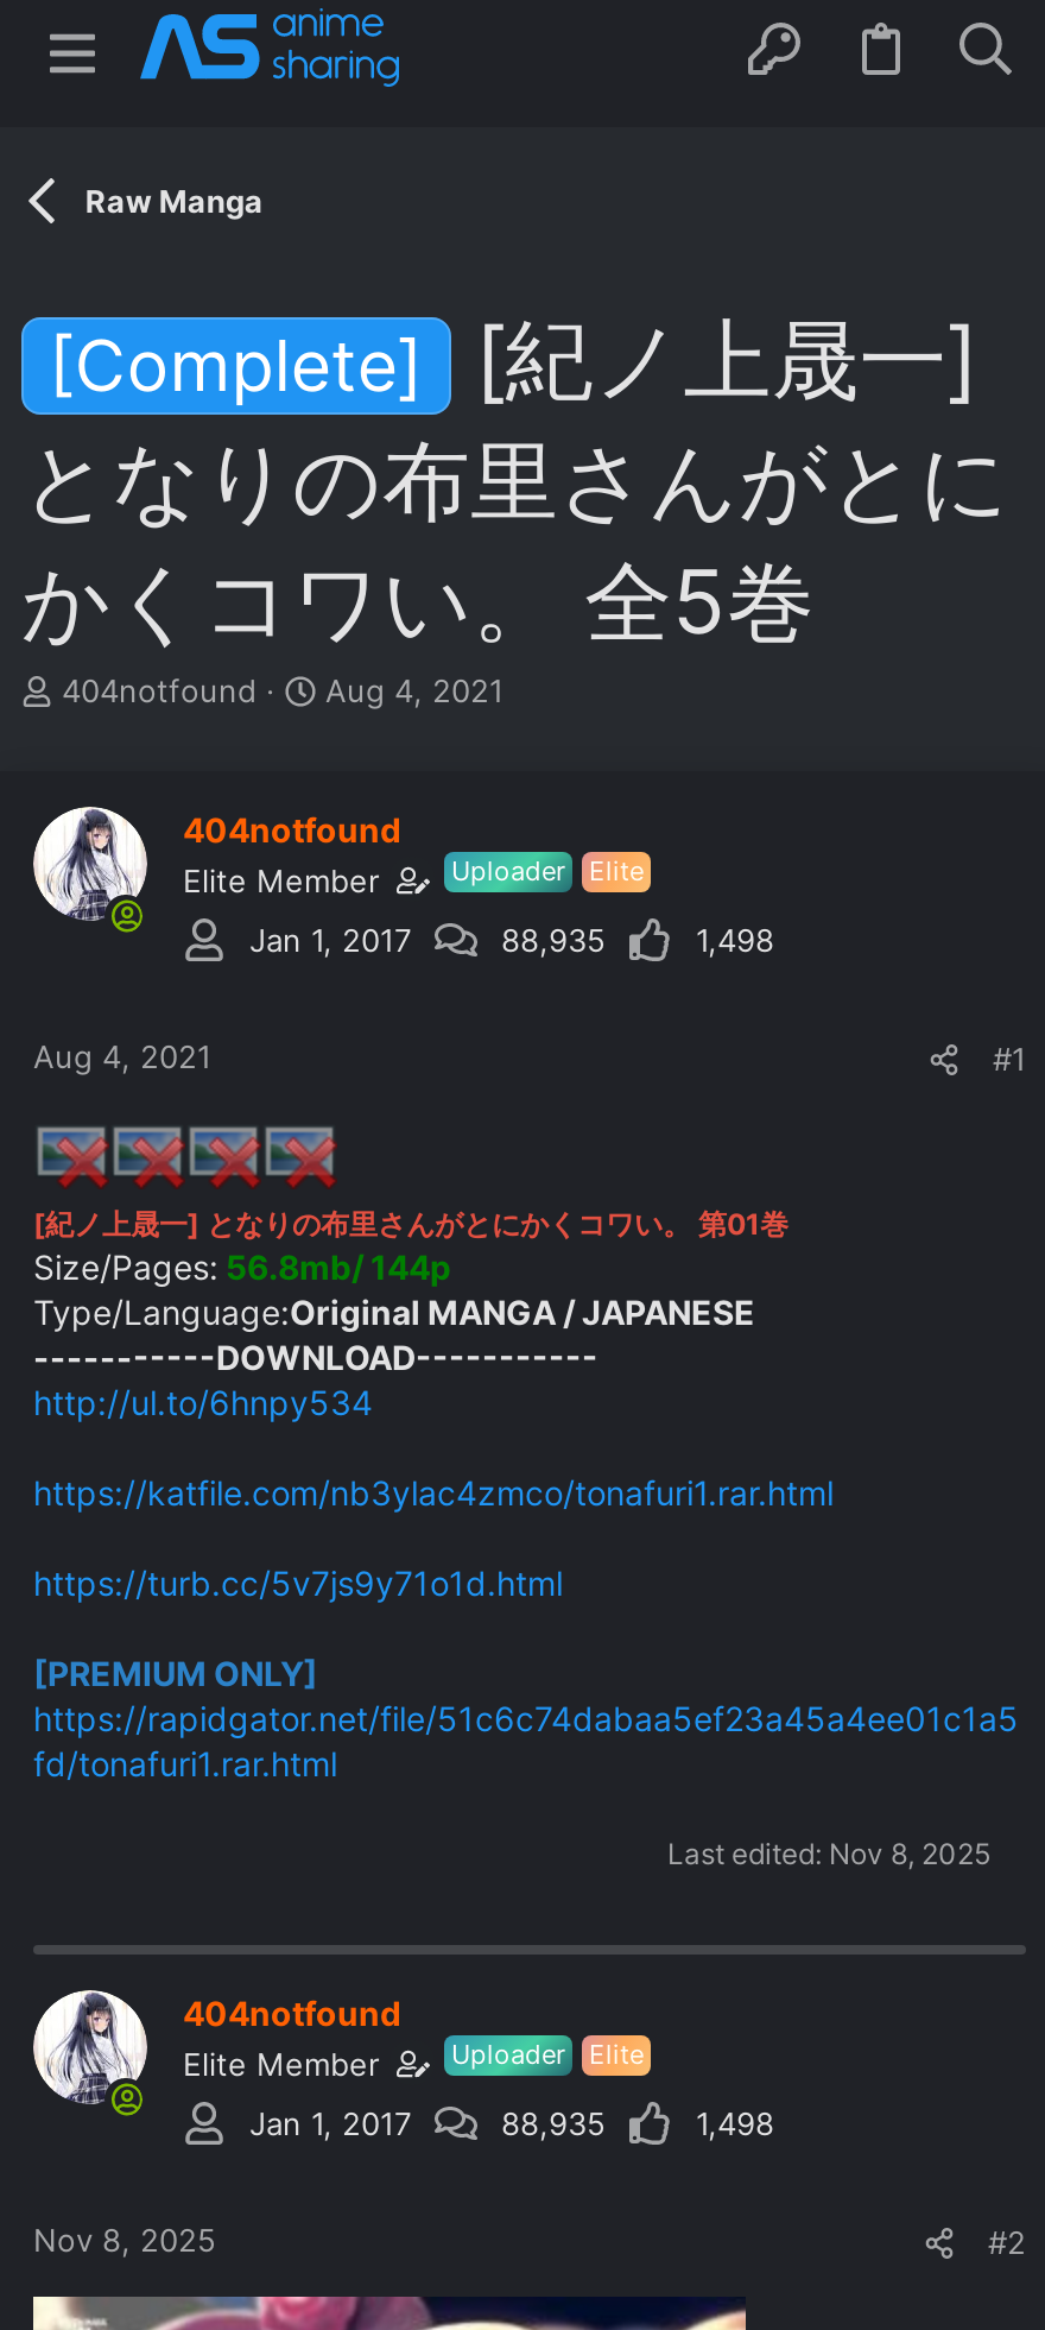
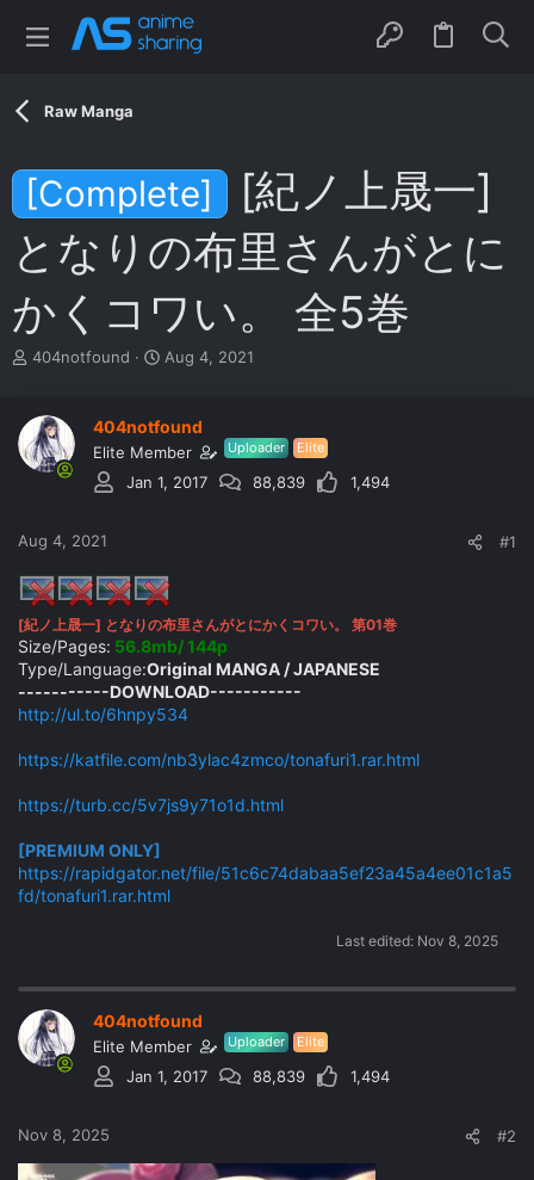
- 88,935
+ 88,839

- 1,498
+ 1,494

- 88,935
+ 88,839

- 1,498
+ 1,494
